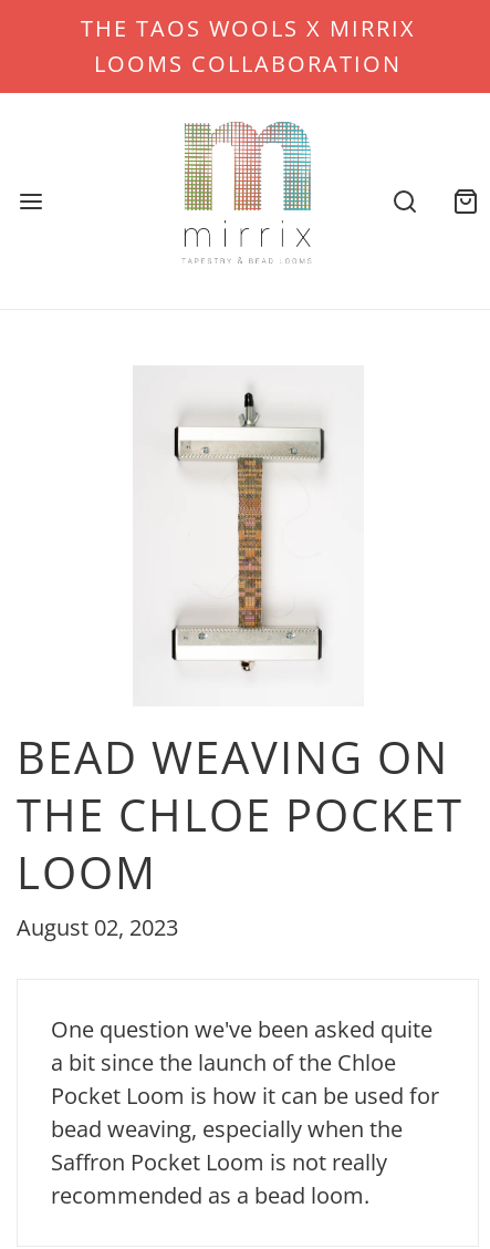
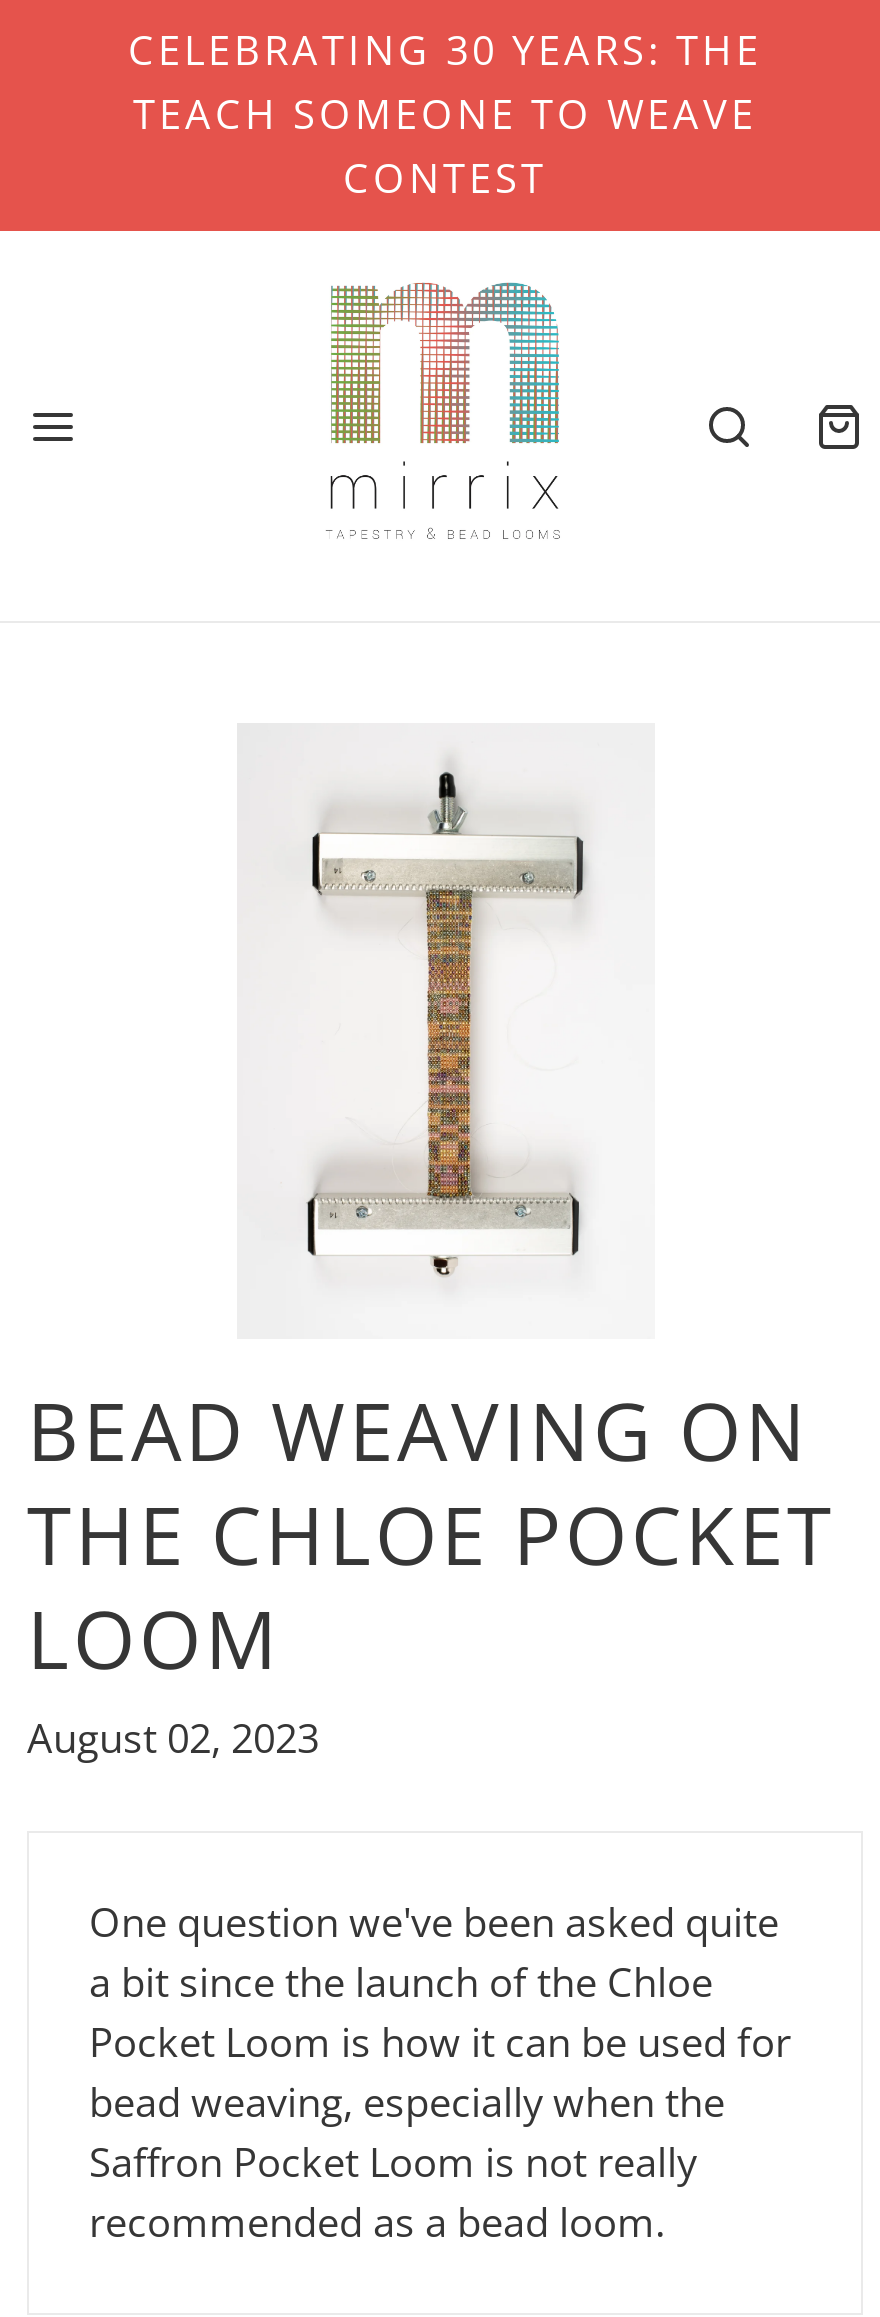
- THE TAOS WOOLS X MIRRIX
- LOOMS COLLABORATION
+ CELEBRATING 30 YEARS: THE
+ TEACH SOMEONE TO WEAVE
+ CONTEST
